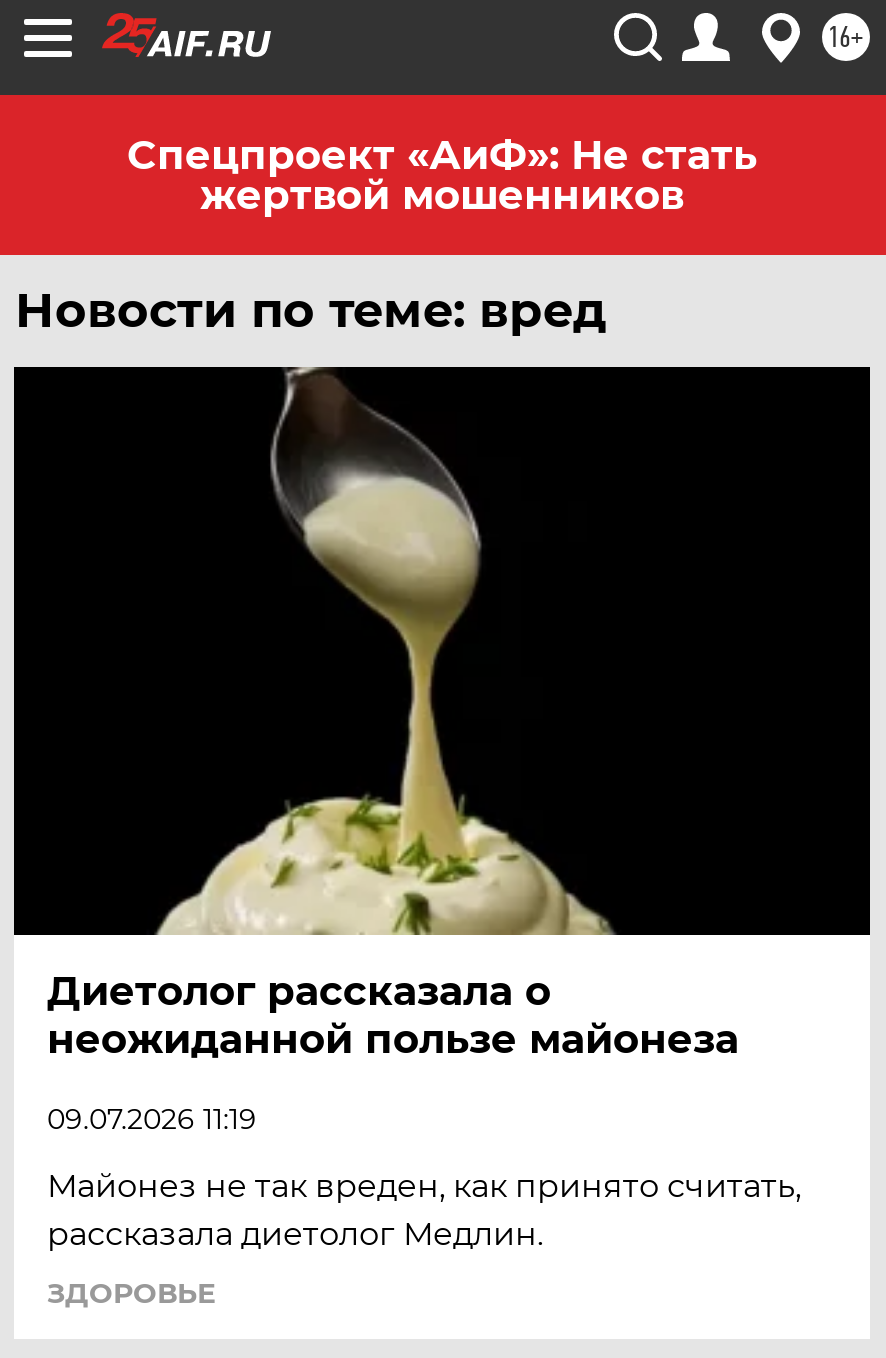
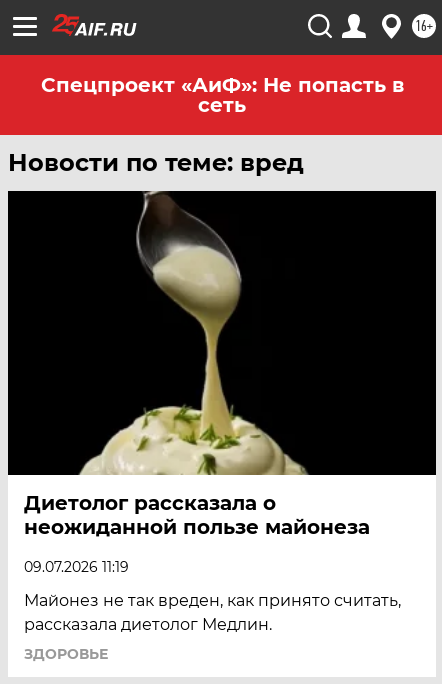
- Спецпроект «АиФ»: Не стать
- жертвой мошенников
+ Спецпроект «АиФ»: Не попасть в
+ сеть
